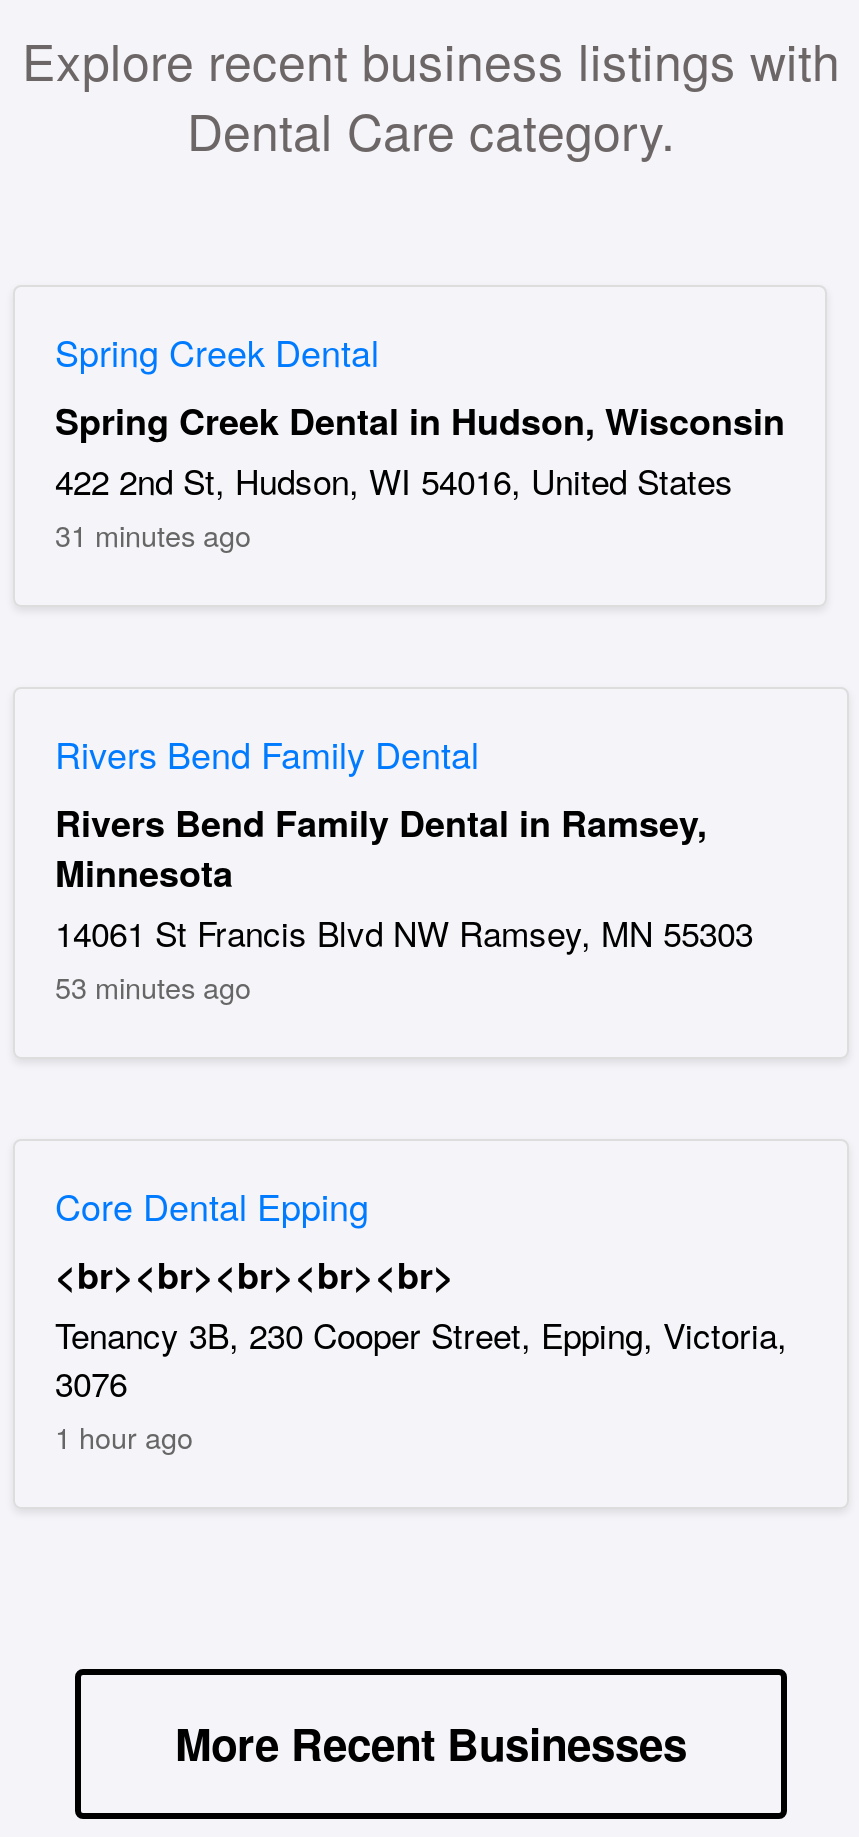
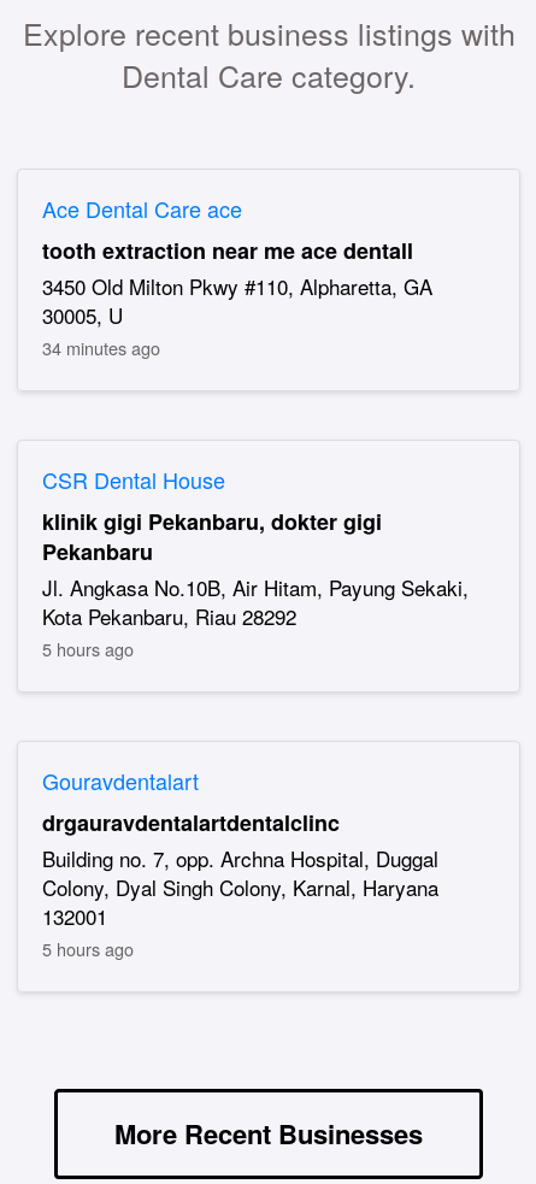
- Spring Creek Dental
- Spring Creek Dental in Hudson, Wisconsin
- 422 2nd St, Hudson, WI 54016, United States
- 31 minutes ago
+ Ace Dental Care ace
+ tooth extraction near me ace dentall
+ 3450 Old Milton Pkwy #110, Alpharetta, GA
+ 30005, U
+ 34 minutes ago

- Rivers Bend Family Dental
- Rivers Bend Family Dental in Ramsey,
- Minnesota
- 14061 St Francis Blvd NW Ramsey, MN 55303
- 53 minutes ago
+ CSR Dental House
+ klinik gigi Pekanbaru, dokter gigi
+ Pekanbaru
+ Jl. Angkasa No.10B, Air Hitam, Payung Sekaki,
+ Kota Pekanbaru, Riau 28292
+ 5 hours ago

- Core Dental Epping
- <br><br><br><br><br>
- Tenancy 3B, 230 Cooper Street, Epping, Victoria,
- 3076
- 1 hour ago
+ Gouravdentalart
+ drgauravdentalartdentalclinc
+ Building no. 7, opp. Archna Hospital, Duggal
+ Colony, Dyal Singh Colony, Karnal, Haryana
+ 132001
+ 5 hours ago
